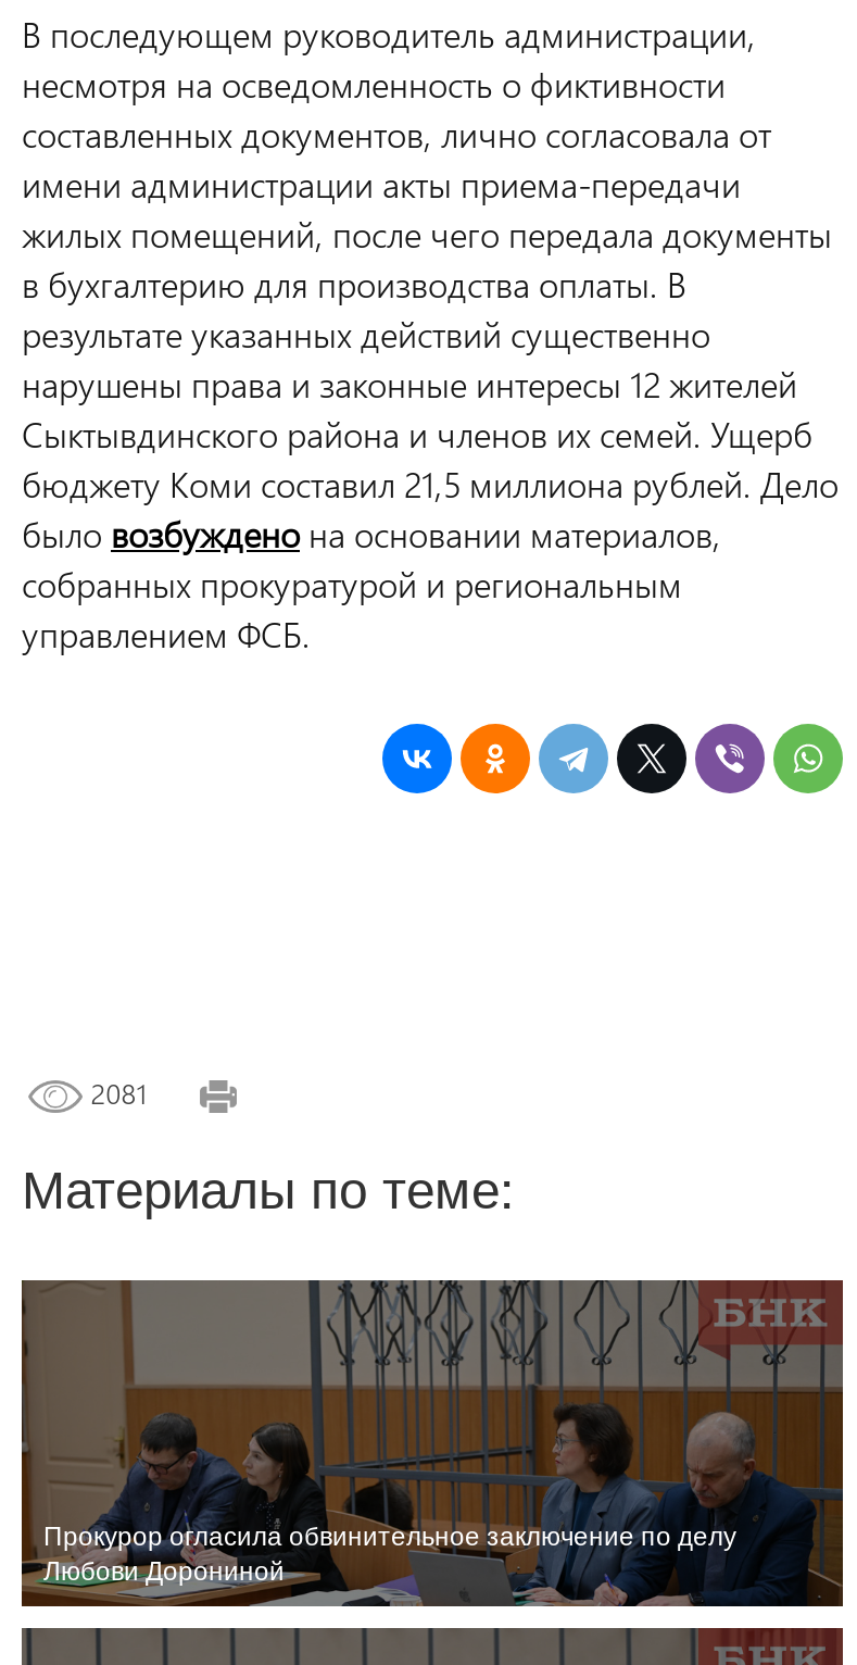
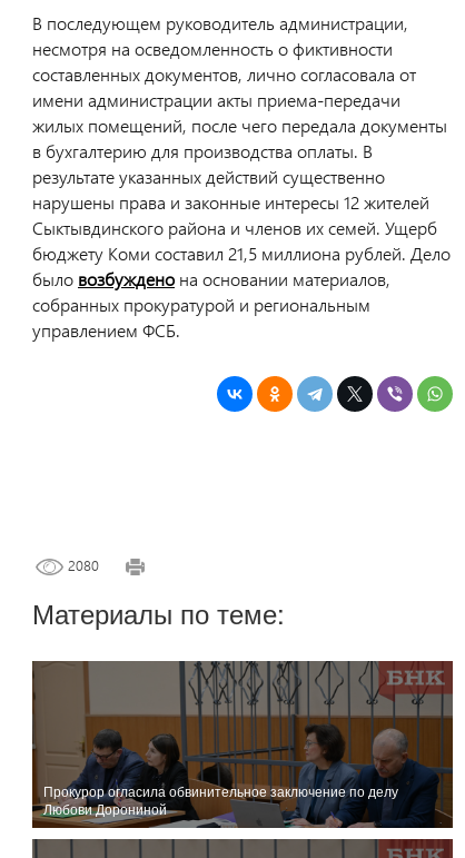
- 2081
+ 2080
